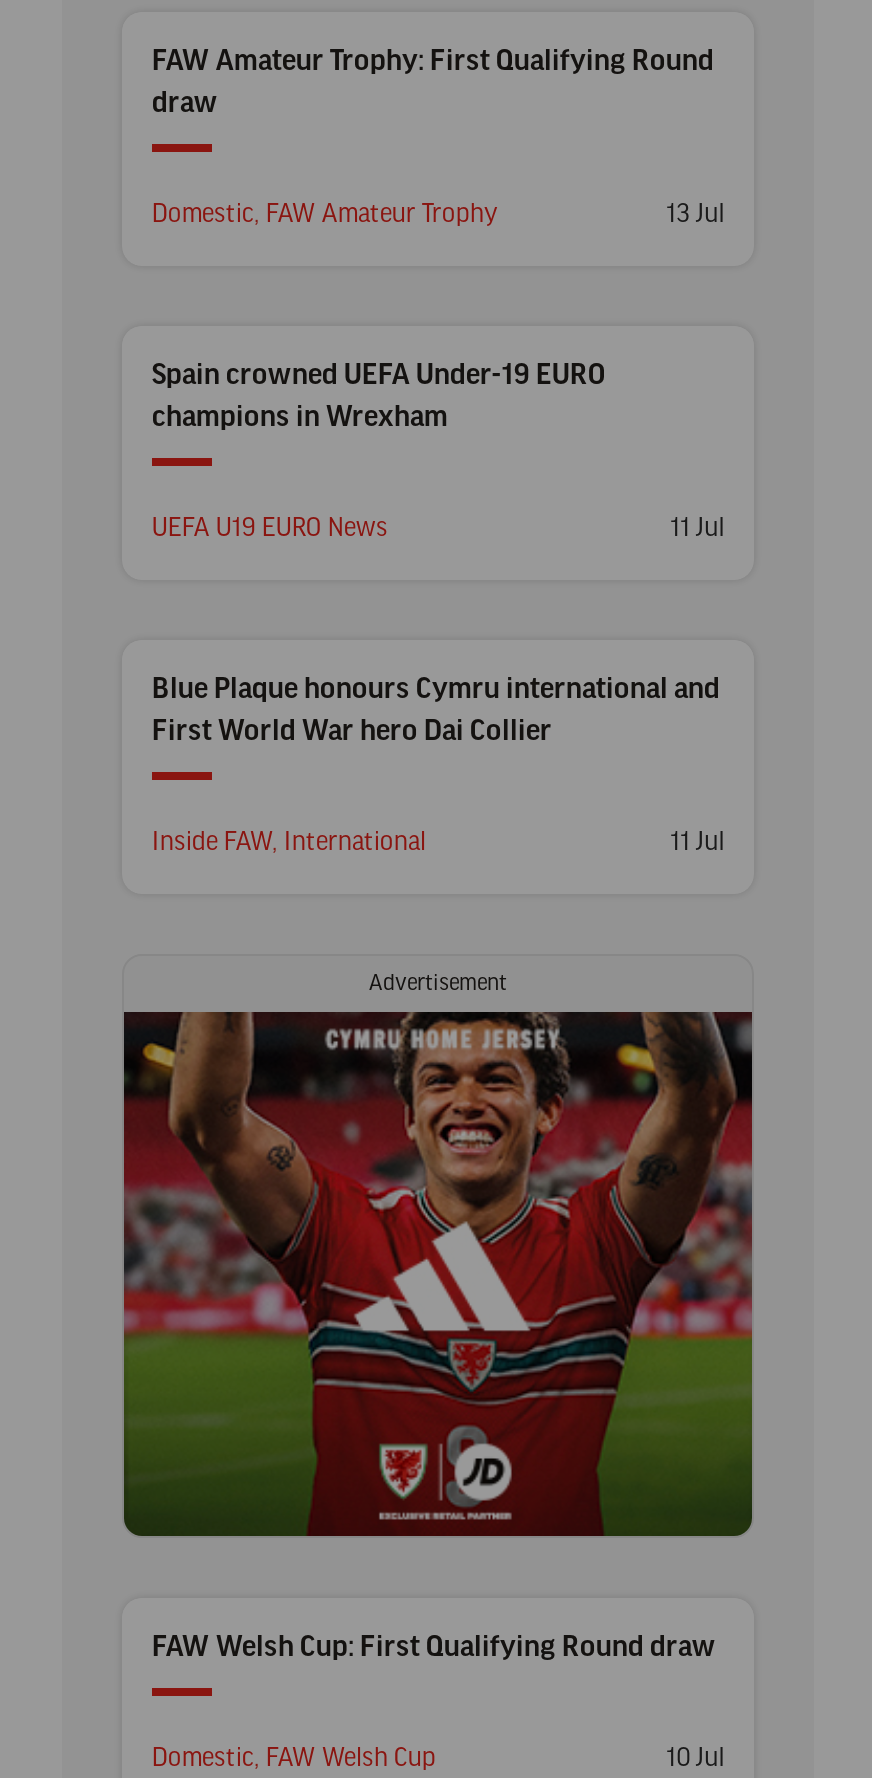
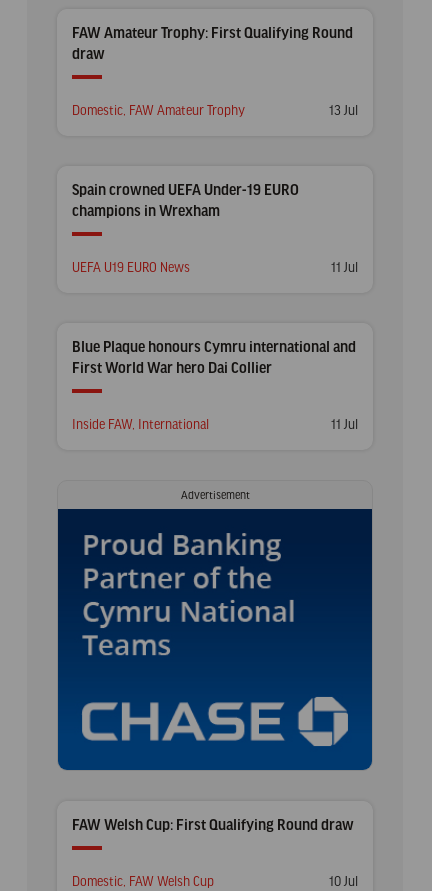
- [image]
+ [image]
